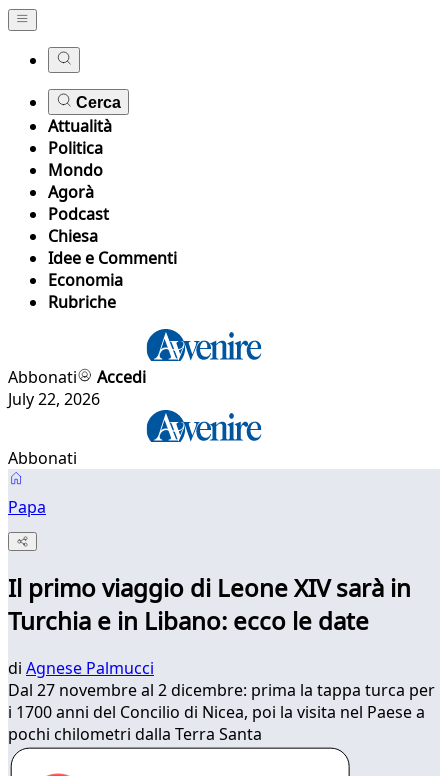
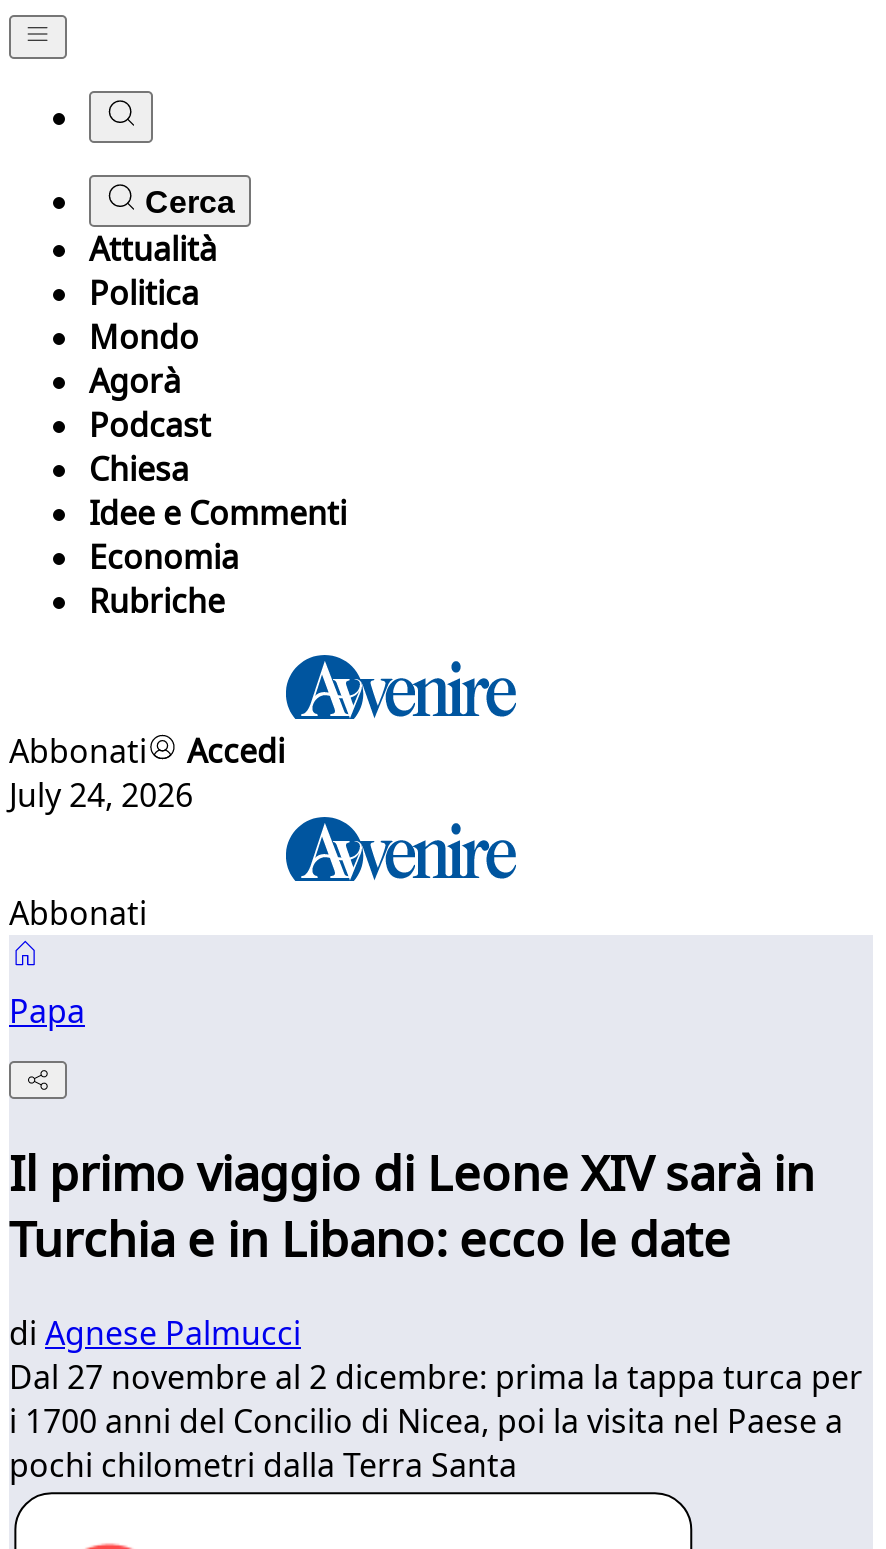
- July 22, 2026
+ July 24, 2026
